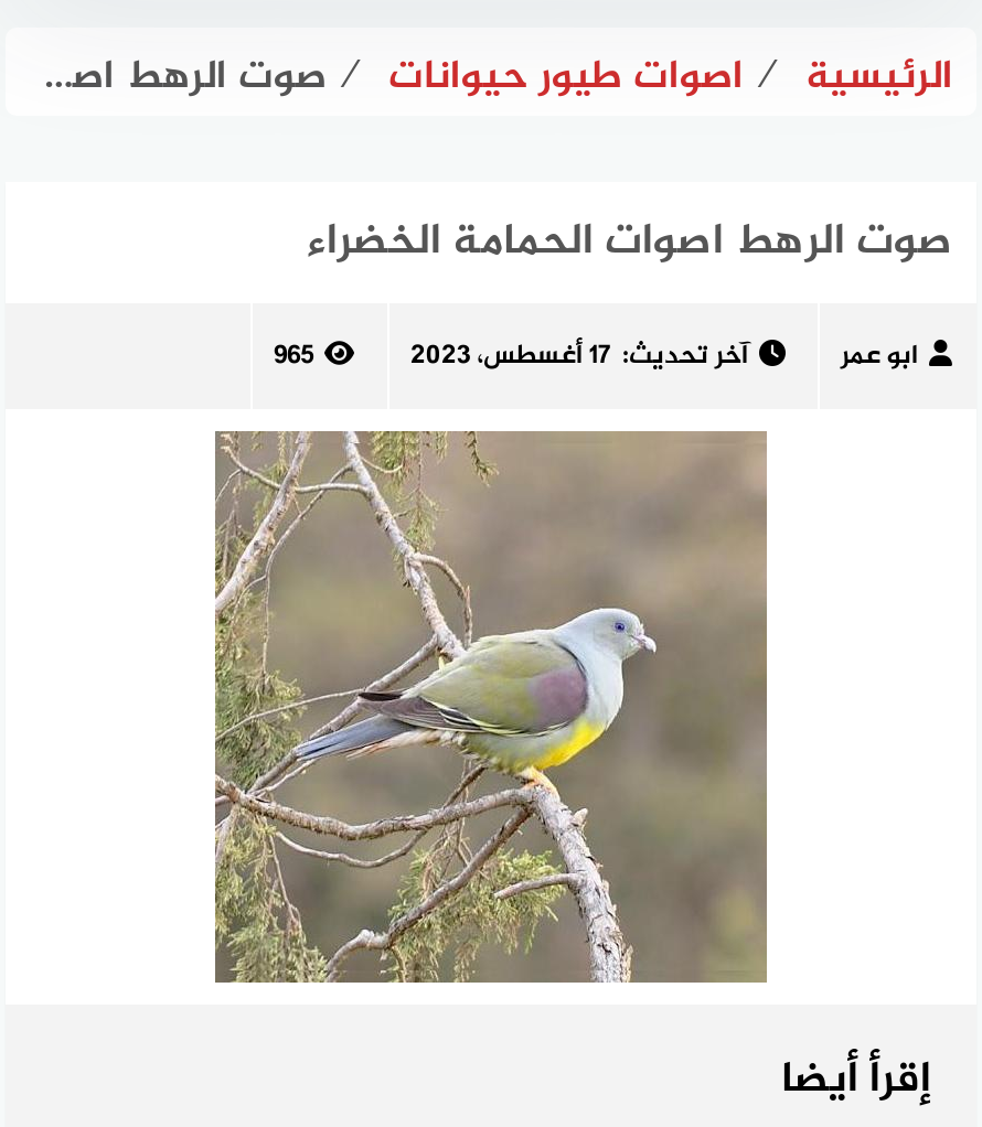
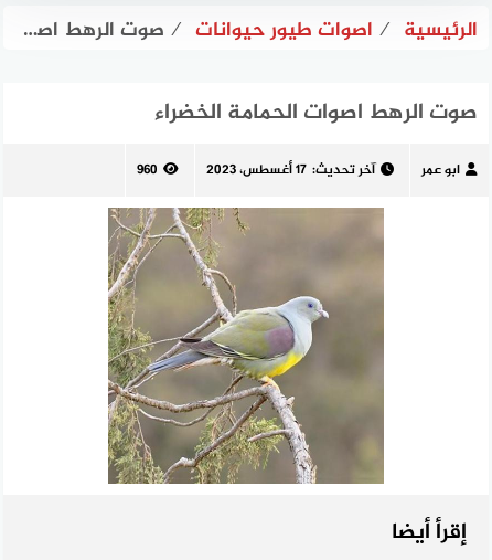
- 965
+ 960
